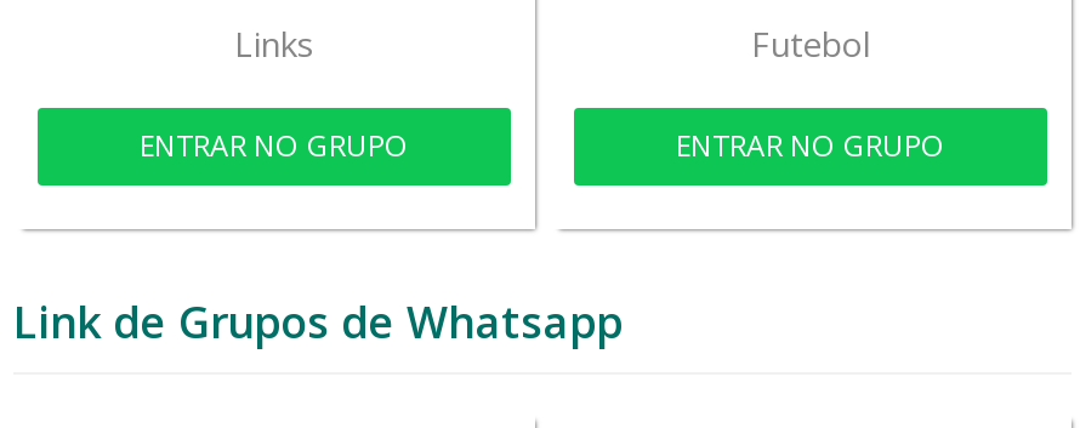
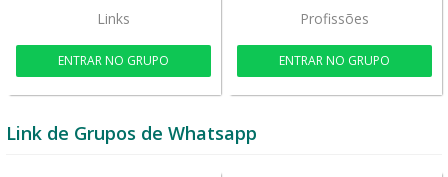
- Futebol
+ Profissões
